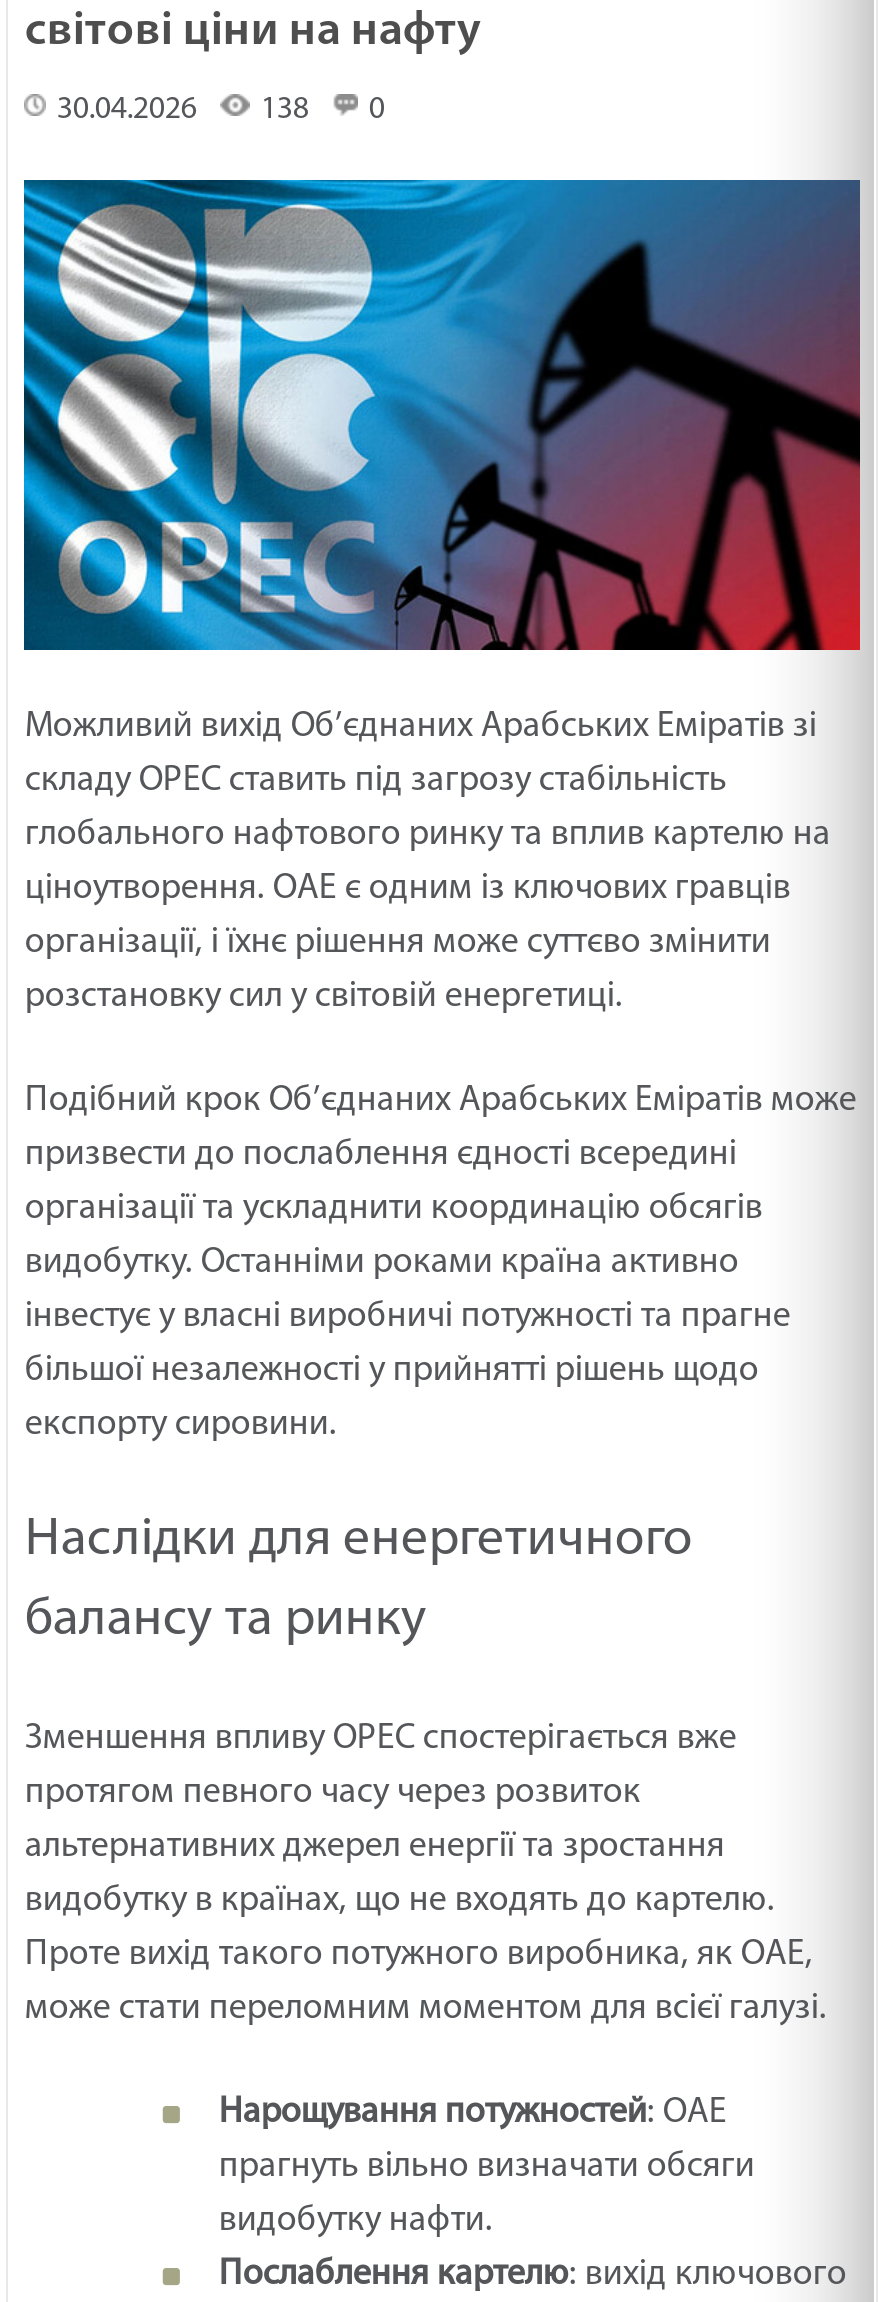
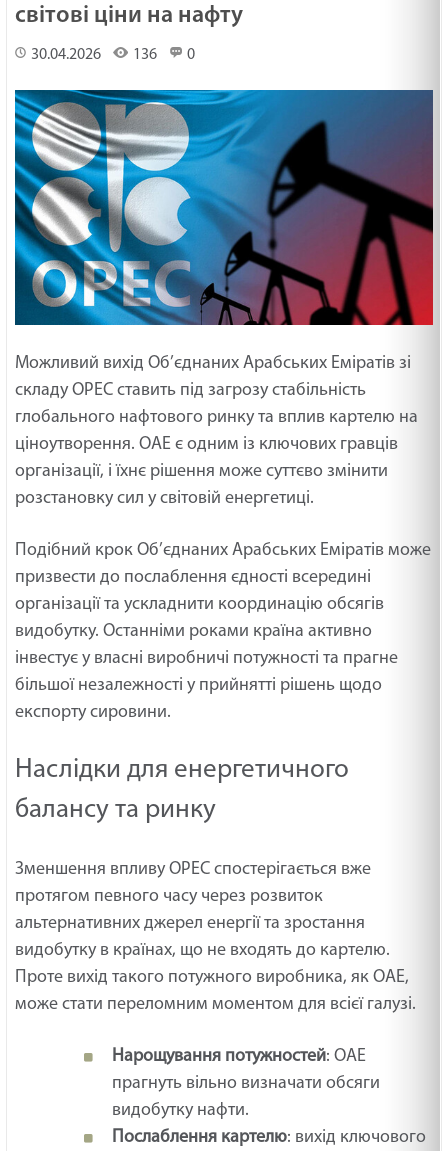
- 30.04.2026 138 0
+ 30.04.2026 136 0
